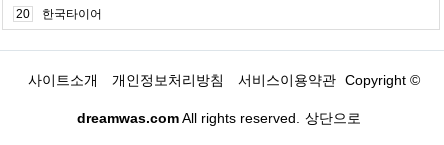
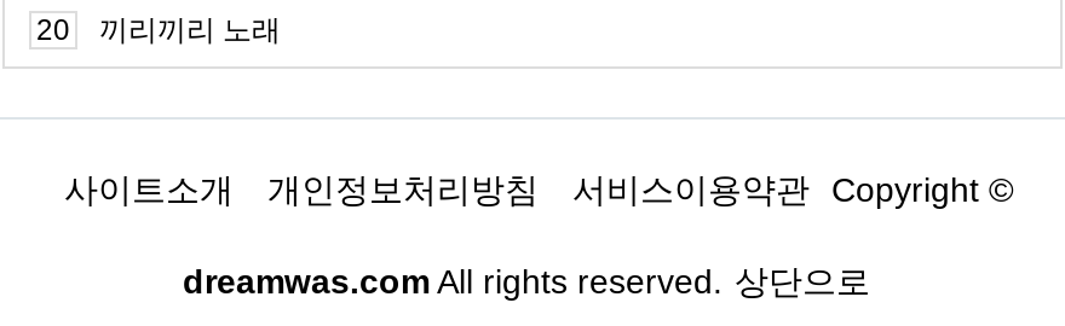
- 한국타이어
+ 끼리끼리 노래
